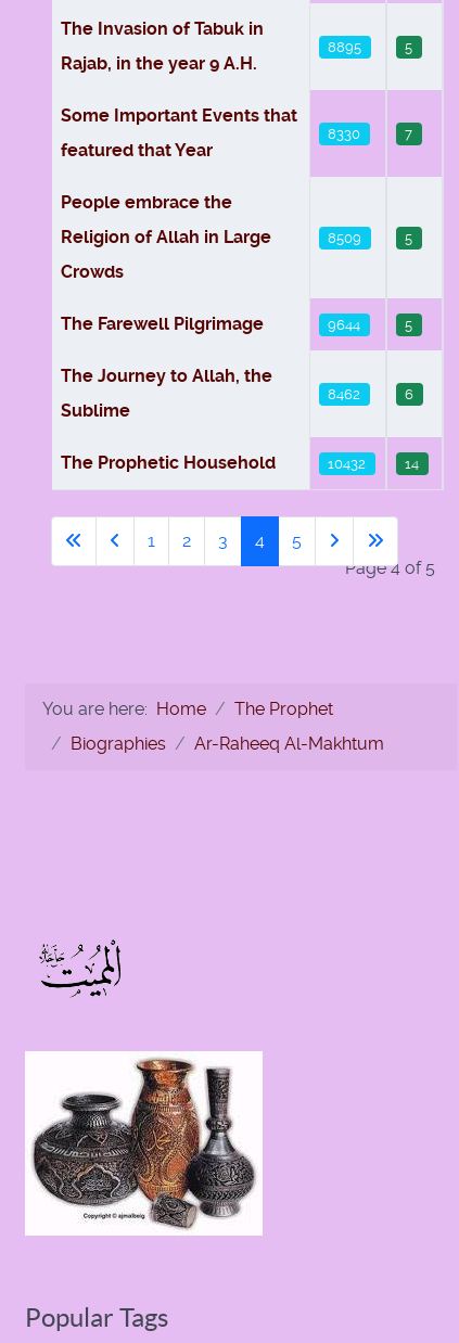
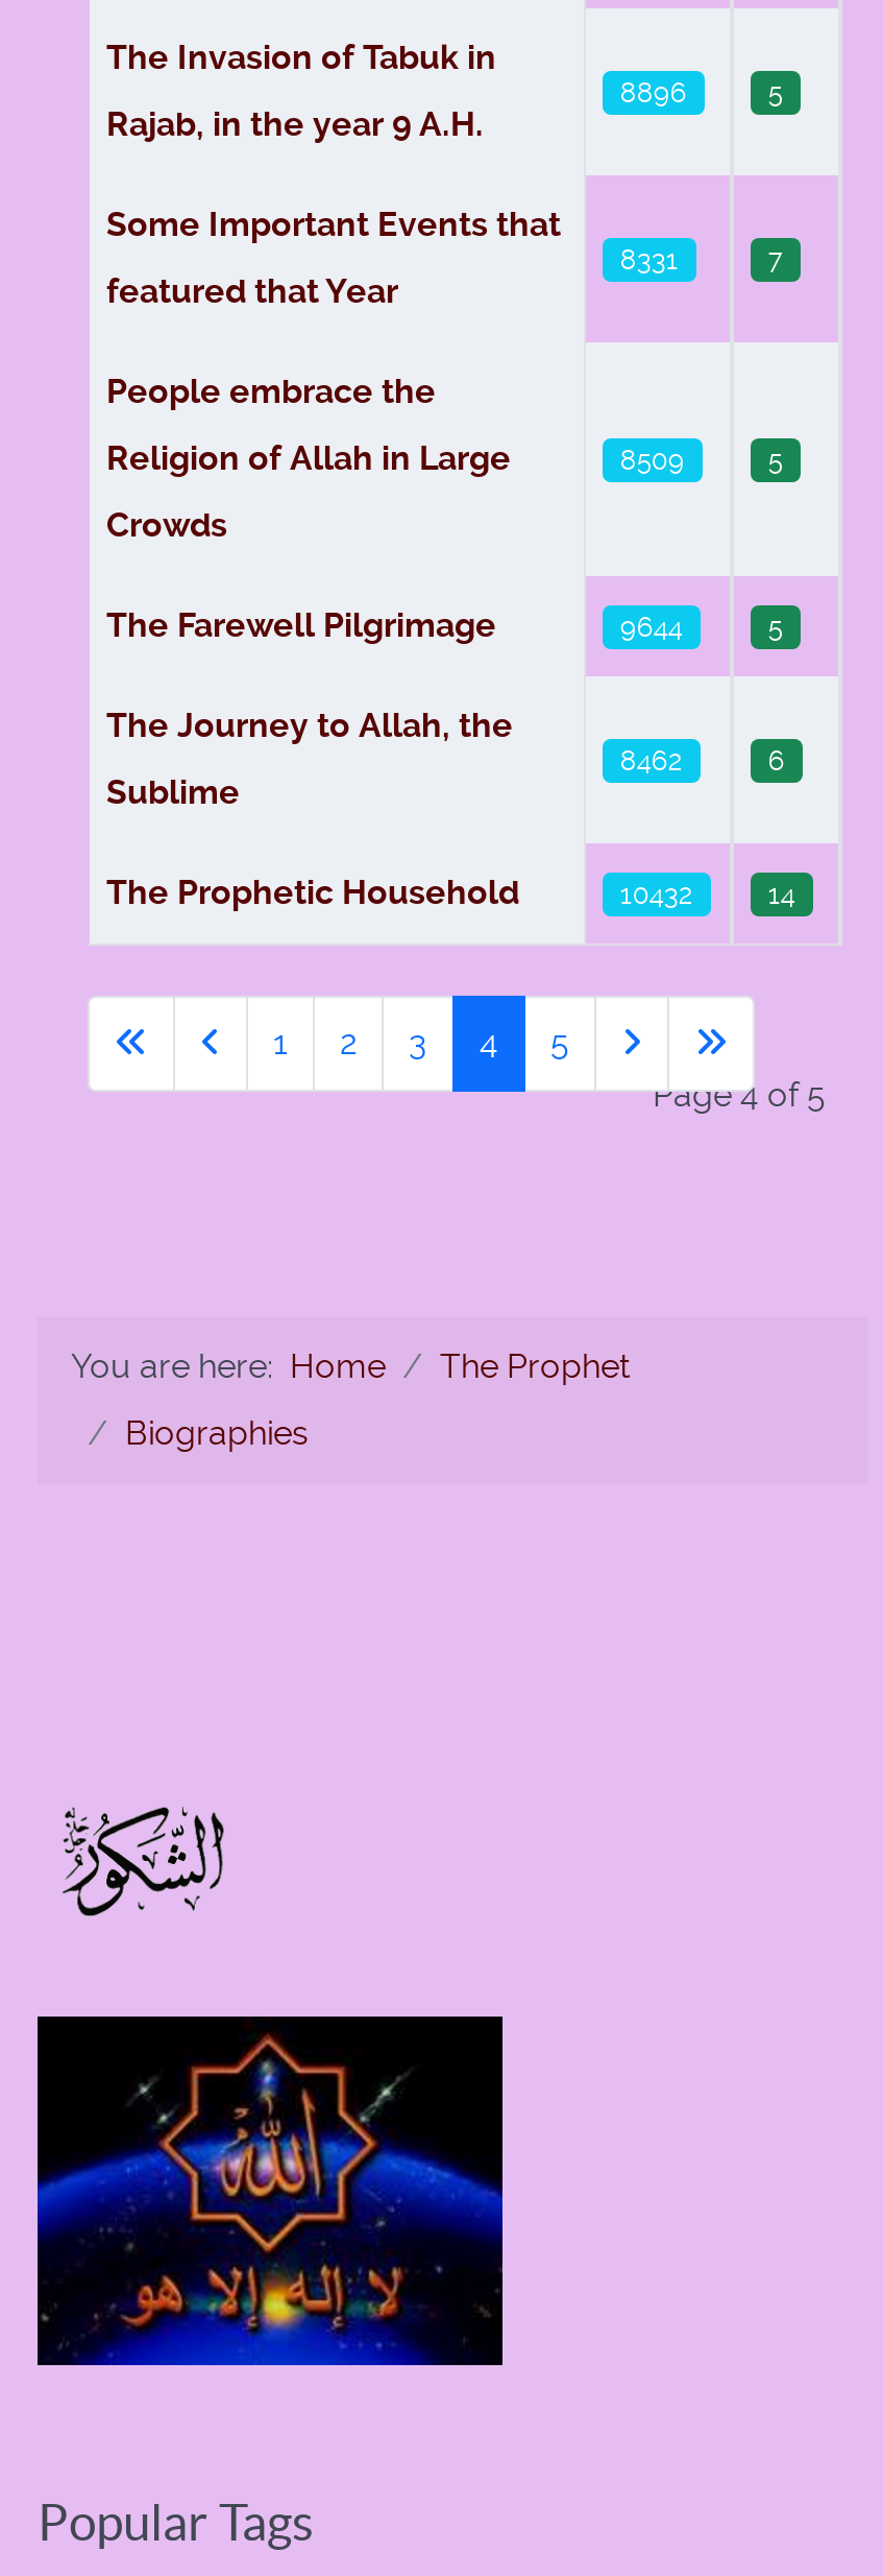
- 8895
+ 8896

- 8330
+ 8331

- Ar-Raheeq Al-Makhtum

- [image]
+ [image]

- [image]
+ [image]
